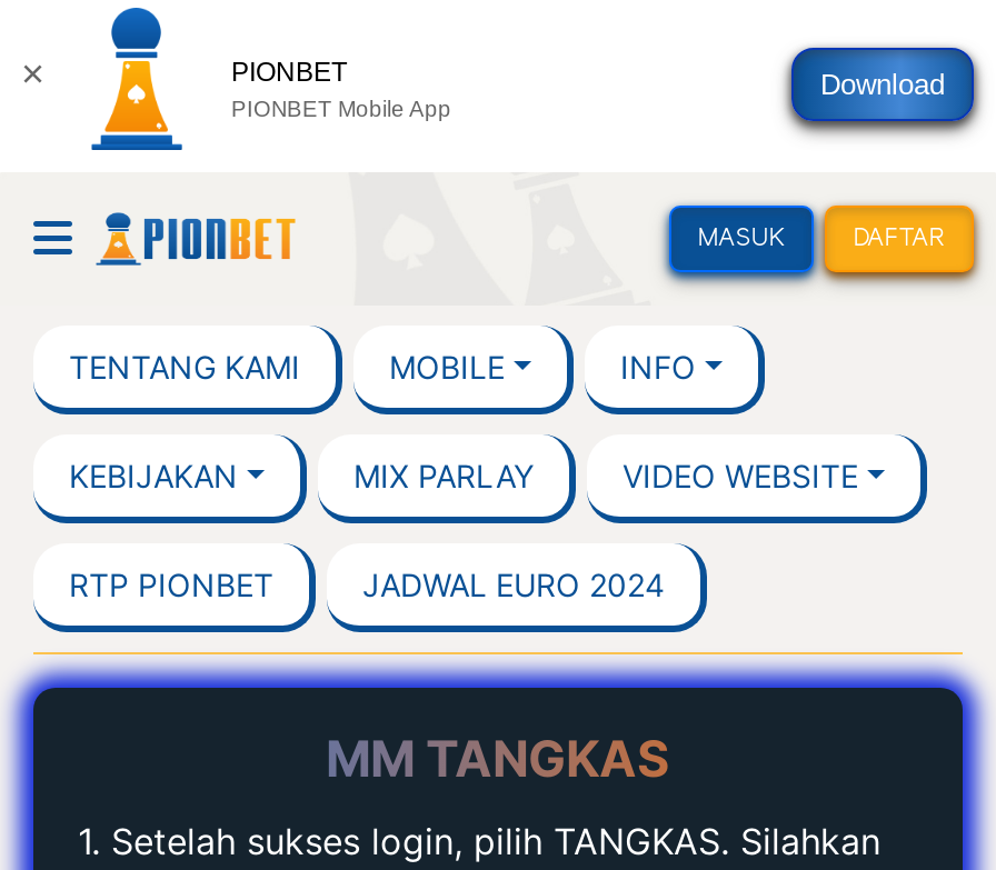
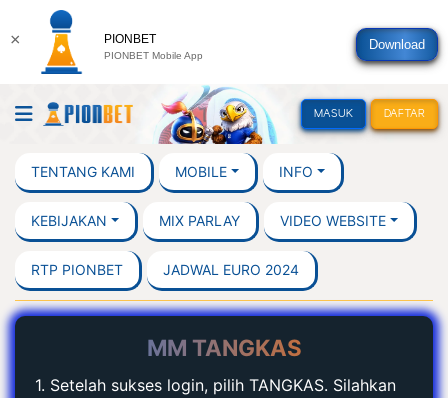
+ [image]
